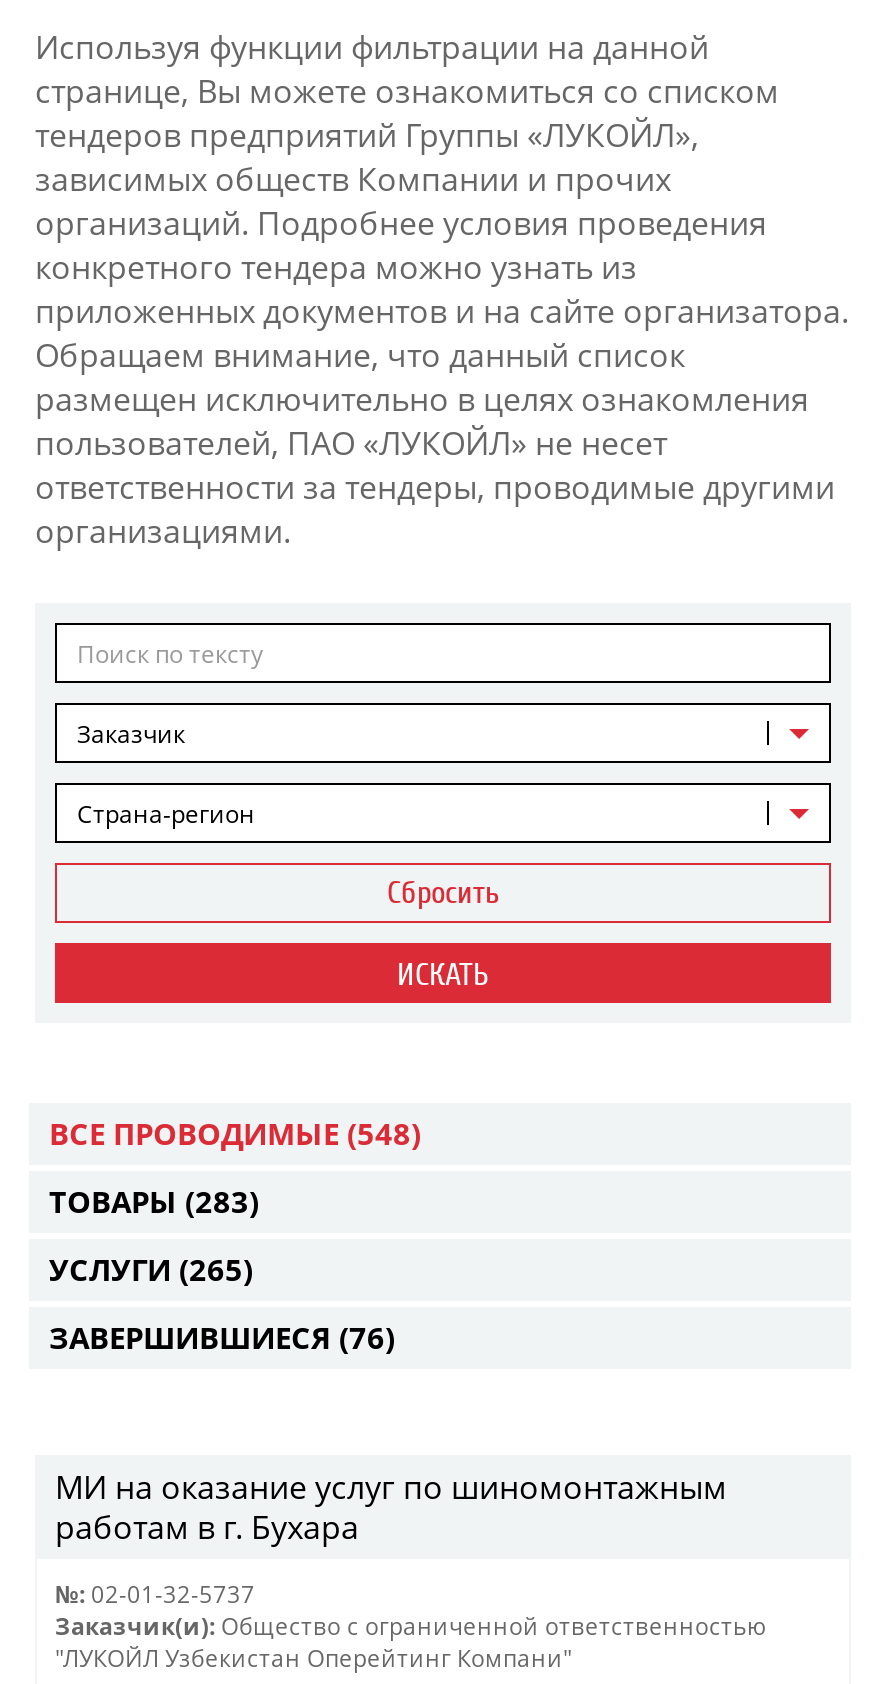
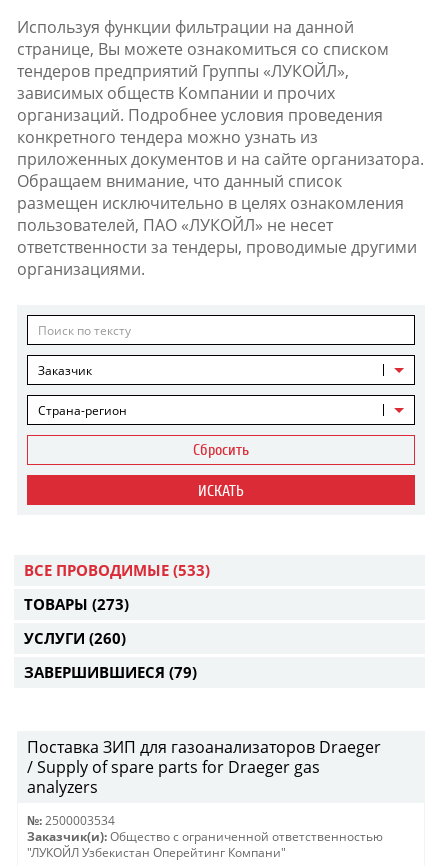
- ВСЕ ПРОВОДИМЫЕ (548)
+ ВСЕ ПРОВОДИМЫЕ (533)

- ТОВАРЫ (283)
+ ТОВАРЫ (273)

- УСЛУГИ (265)
+ УСЛУГИ (260)

- ЗАВЕРШИВШИЕСЯ (76)
+ ЗАВЕРШИВШИЕСЯ (79)

- МИ на оказание услуг по шиномонтажным
- работам в г. Бухара
+ Поставка ЗИП для газоанализаторов Draeger
+ / Supply of spare parts for Draeger gas
+ analyzers

- №: 02-01-32-5737
+ №: 2500003534
